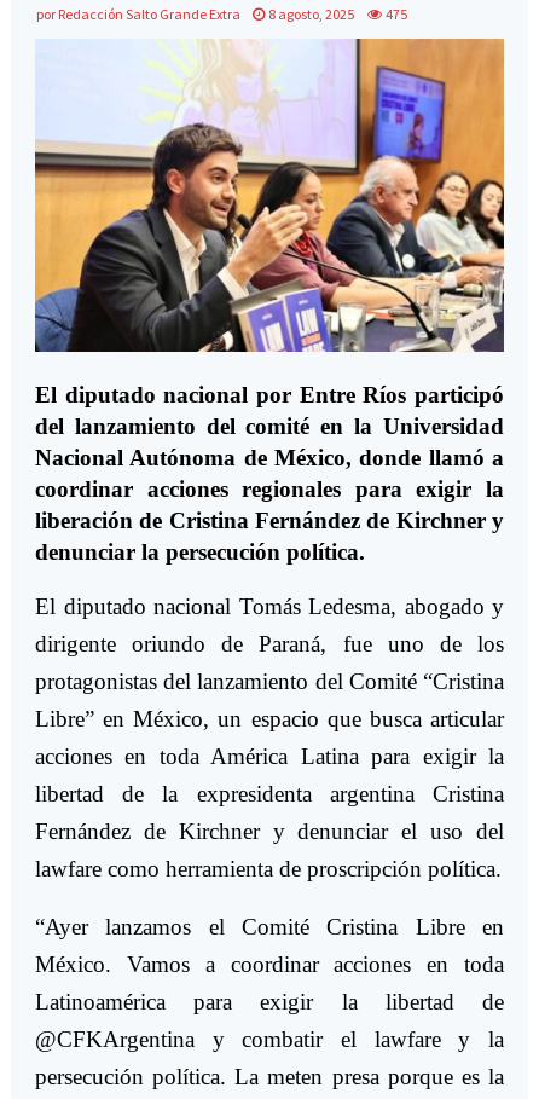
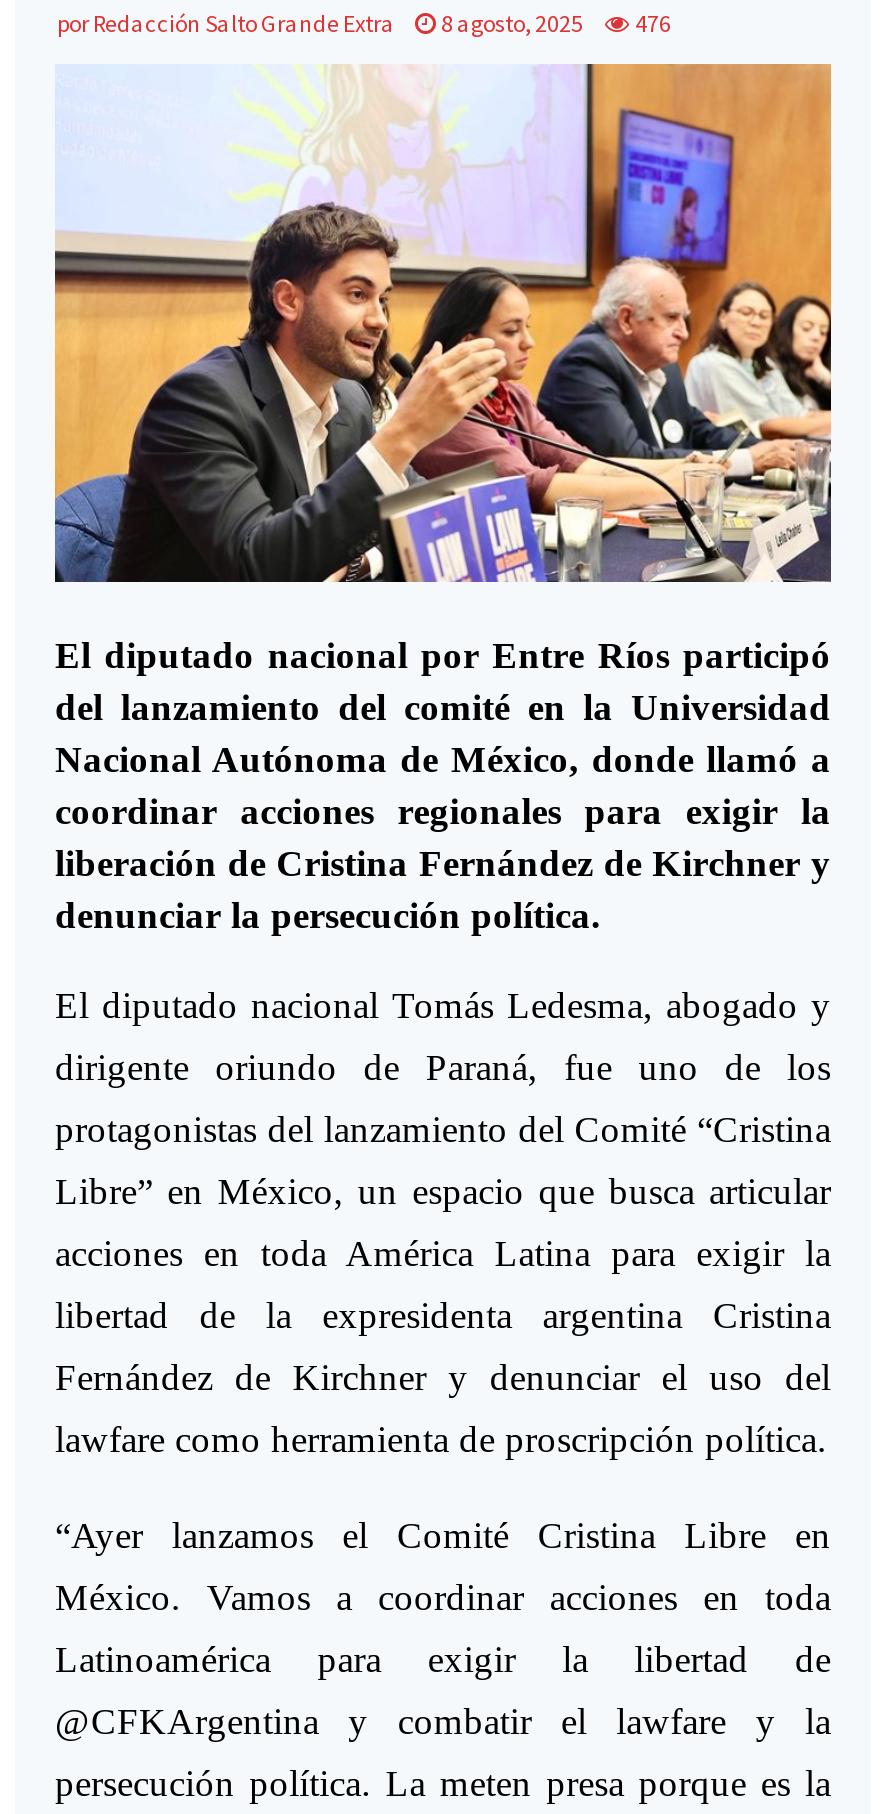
- porRedacción Salto Grande Extra 8 agosto, 2025 475
+ porRedacción Salto Grande Extra 8 agosto, 2025 476
